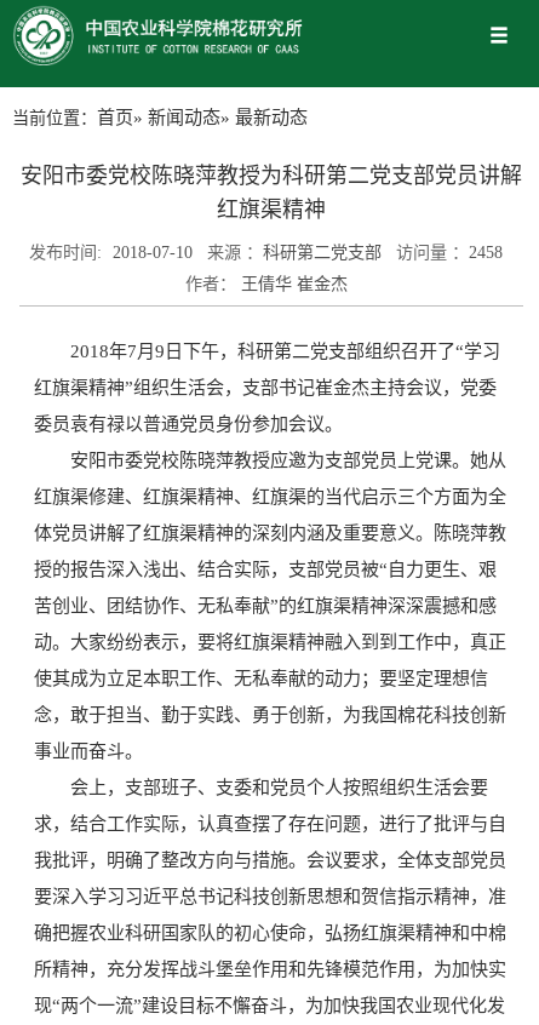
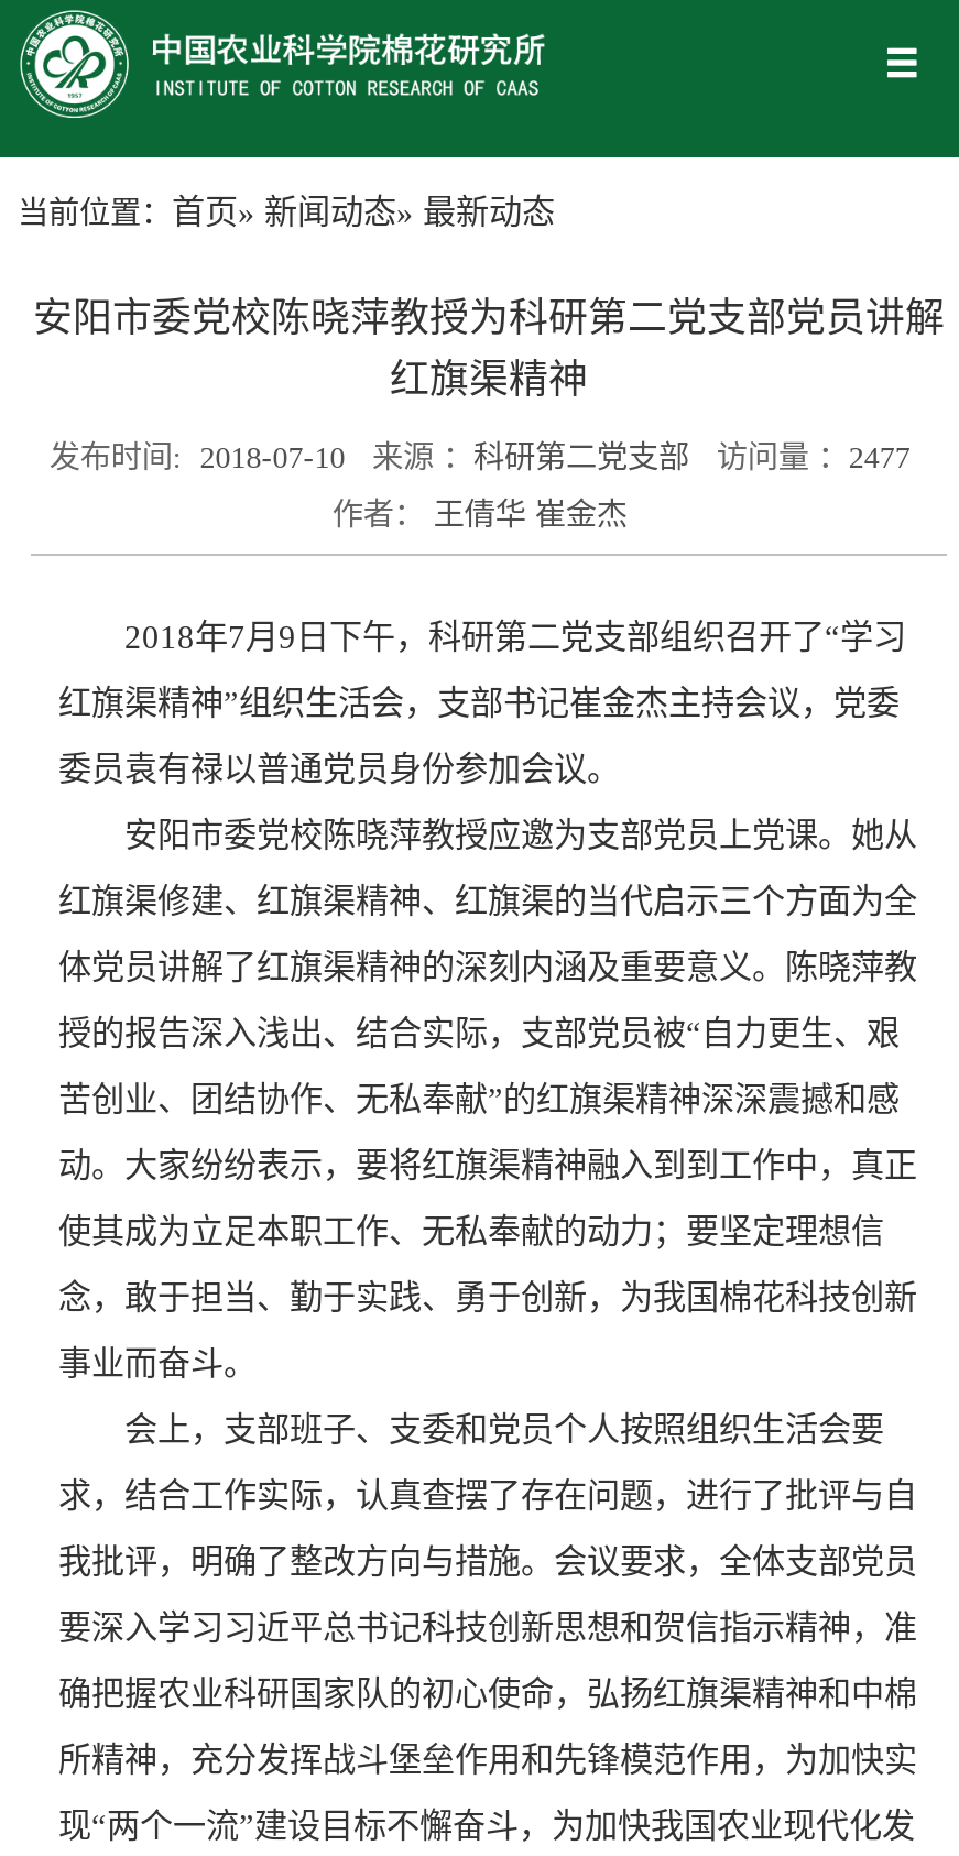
- 发布时间: 2018-07-10 来源 ：科研第二党支部 访问量 ：2458
+ 发布时间: 2018-07-10 来源 ：科研第二党支部 访问量 ：2477
